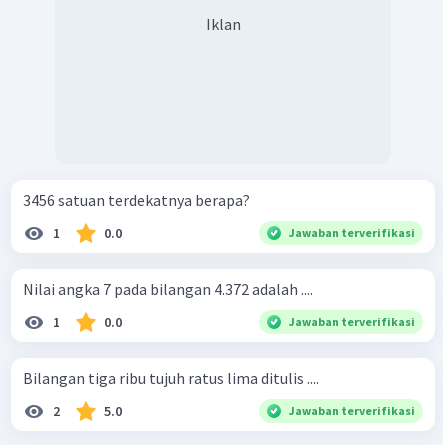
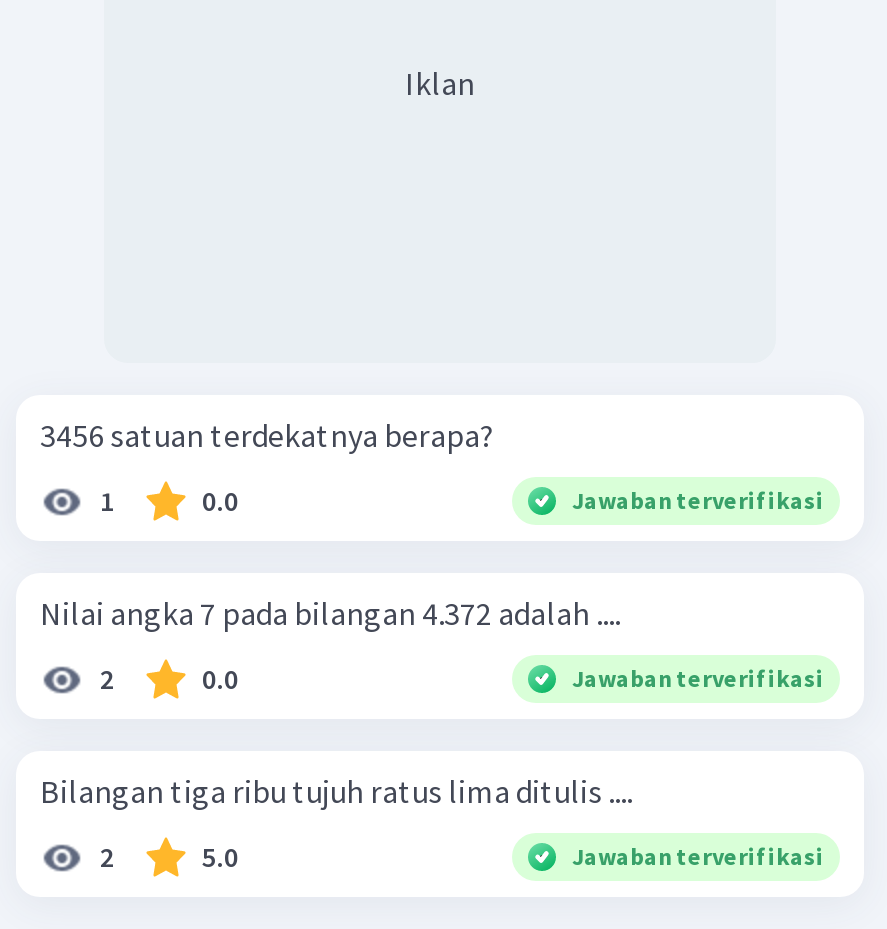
- 1
+ 2
